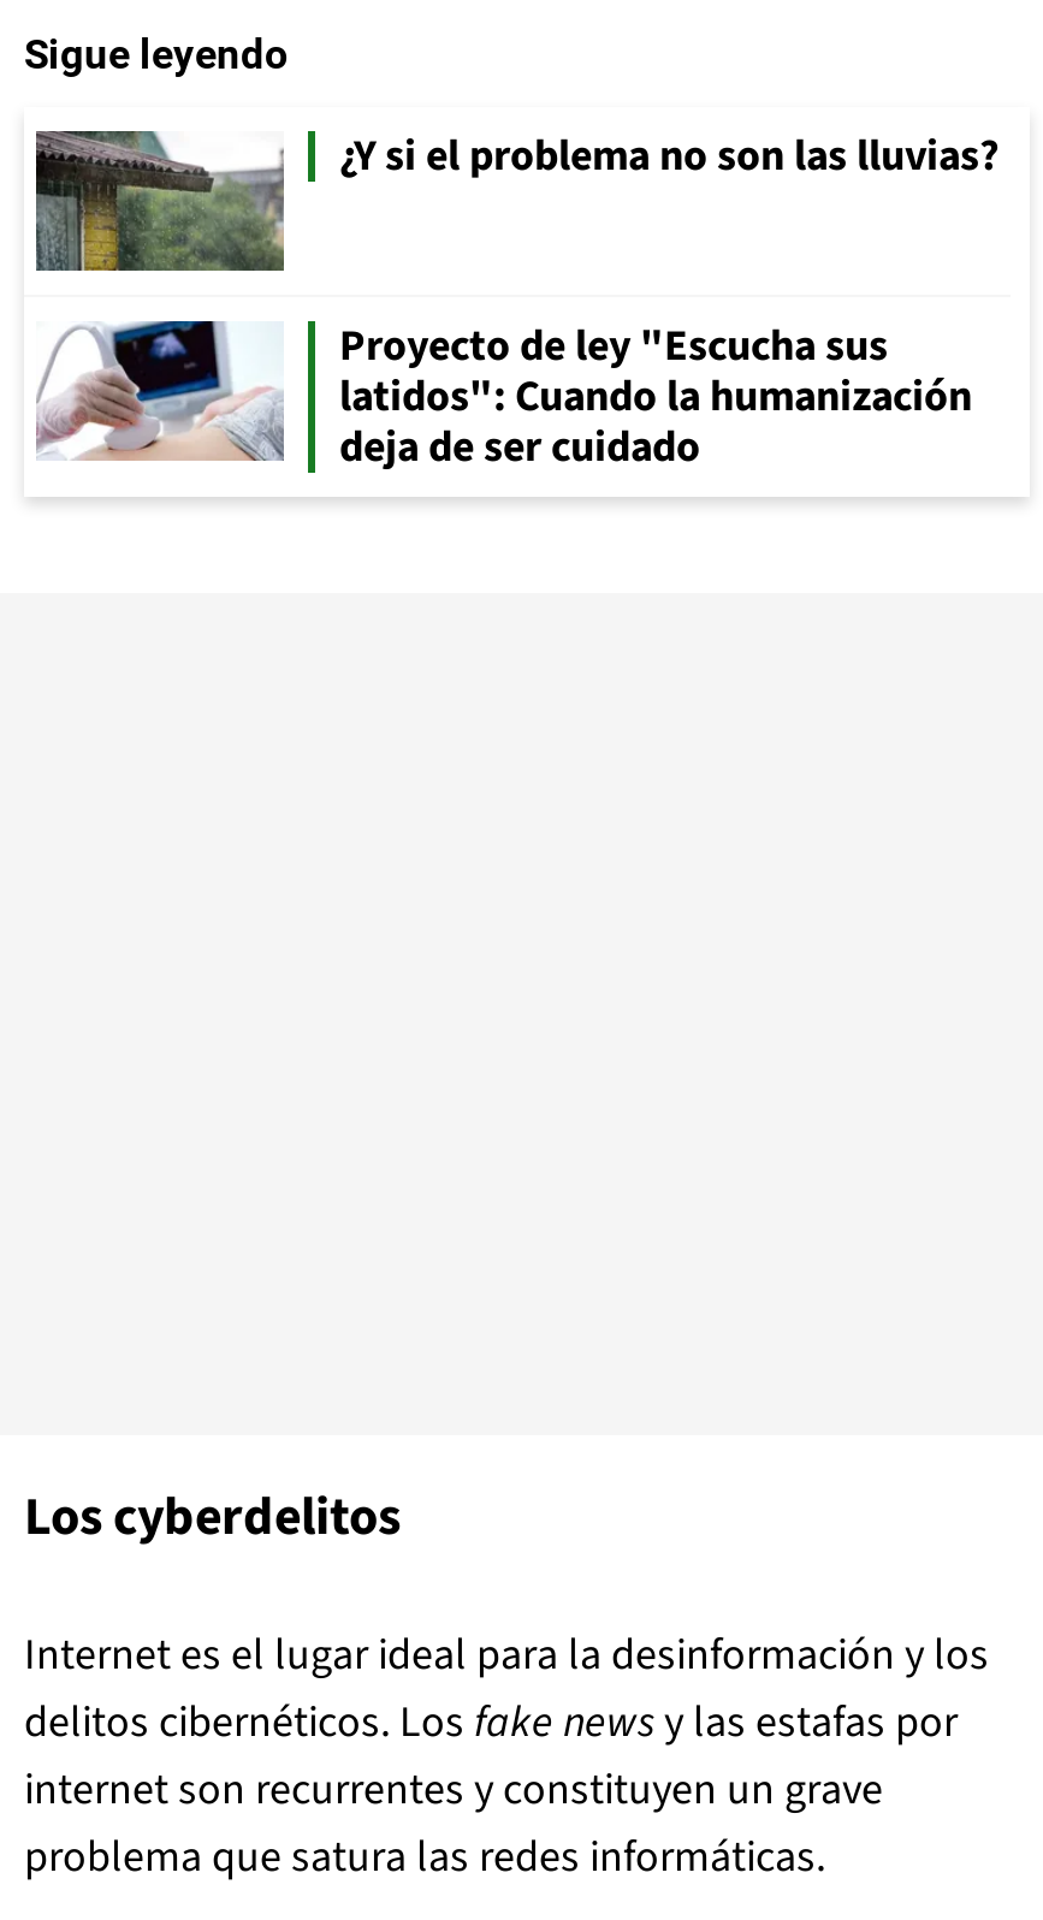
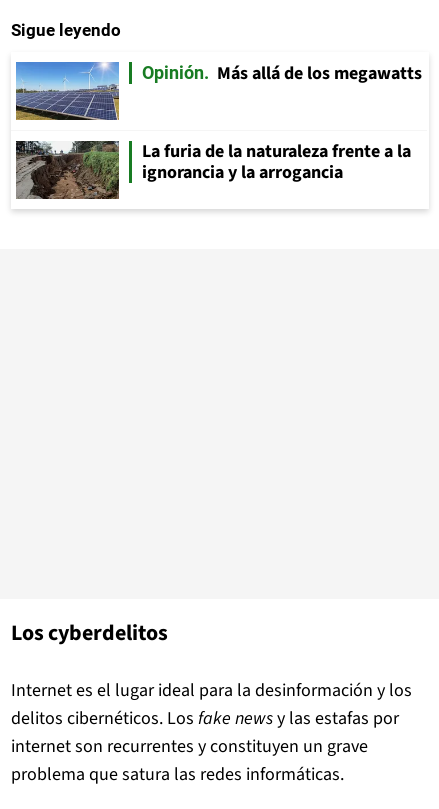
- [image]
- ¿Y si el problema no son las lluvias?
+ [image]
+ Opinión
+ Más allá de los megawatts

- [image]
- Proyecto de ley "Escucha sus
- latidos": Cuando la humanización
- deja de ser cuidado
+ [image]
+ La furia de la naturaleza frente a la
+ ignorancia y la arrogancia
